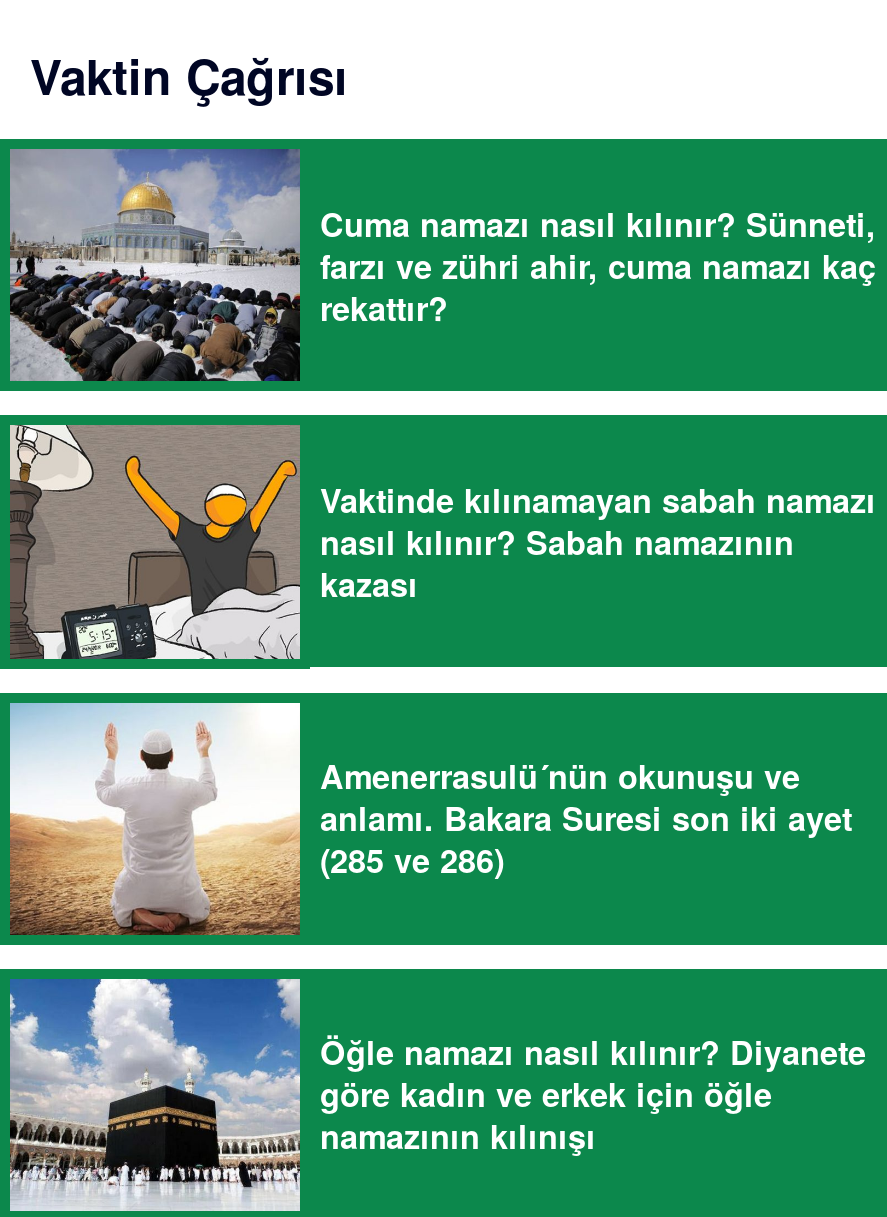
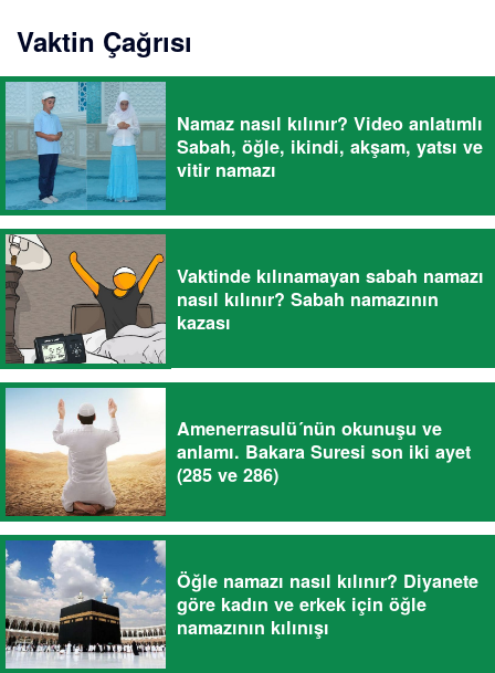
- [image]
- Cuma namazı nasıl kılınır? Sünneti,
- farzı ve zühri ahir, cuma namazı kaç
- rekattır?
+ [image]
+ Namaz nasıl kılınır? Video anlatımlı
+ Sabah, öğle, ikindi, akşam, yatsı ve
+ vitir namazı
